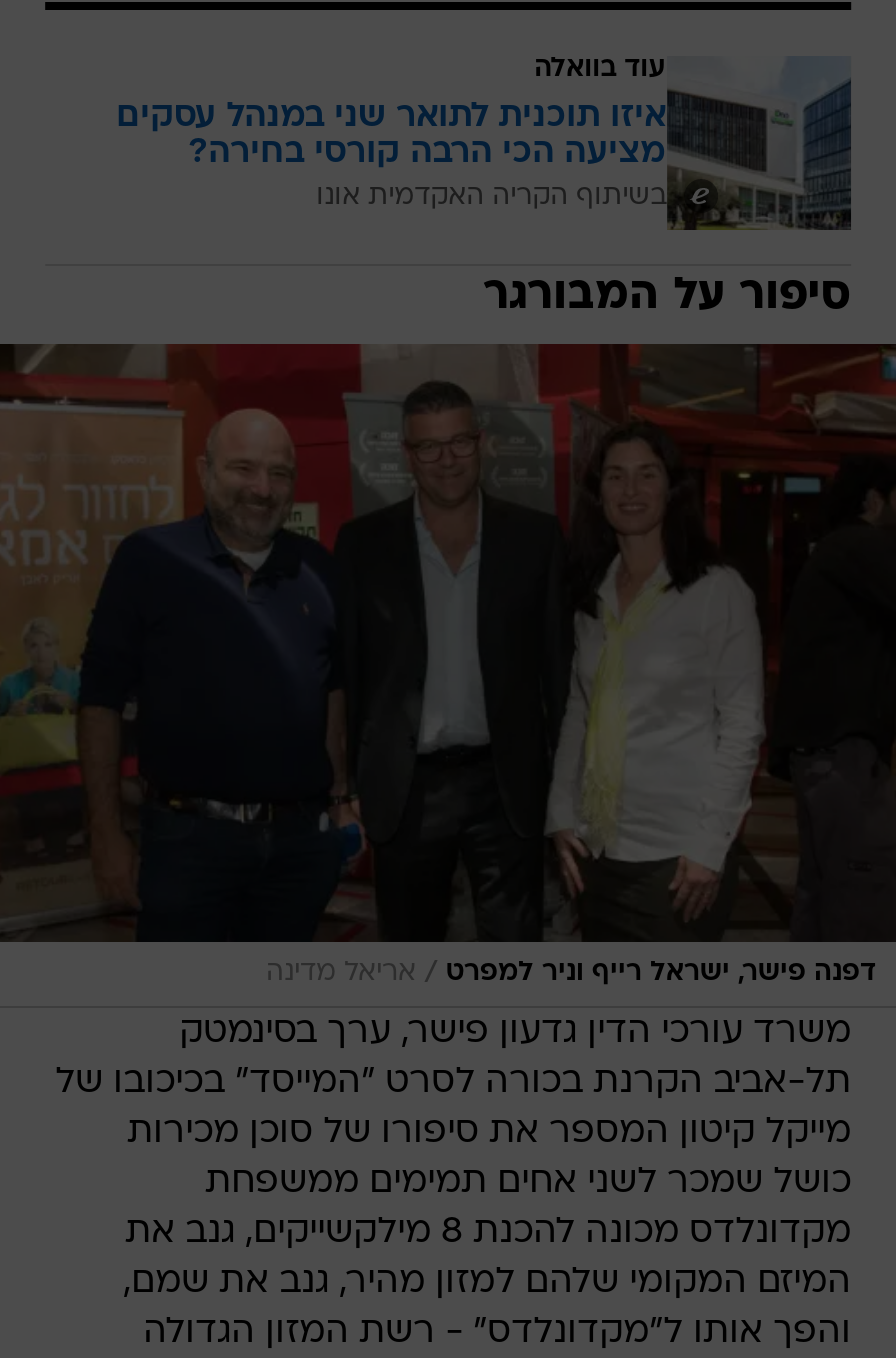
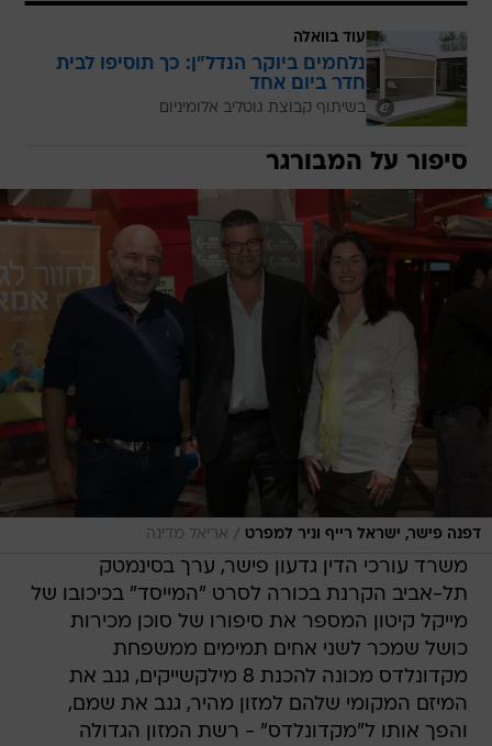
- [image]
- איזו תוכנית לתואר שני במנהל עסקים
- מציעה הכי הרבה קורסי בחירה?
- בשיתוף הקריה האקדמית אונו
+ [image]
+ נלחמים ביוקר הנדל"ן: כך תוסיפו לבית
+ חדר ביום אחד
+ בשיתוף קבוצת גוטליב אלומיניום
